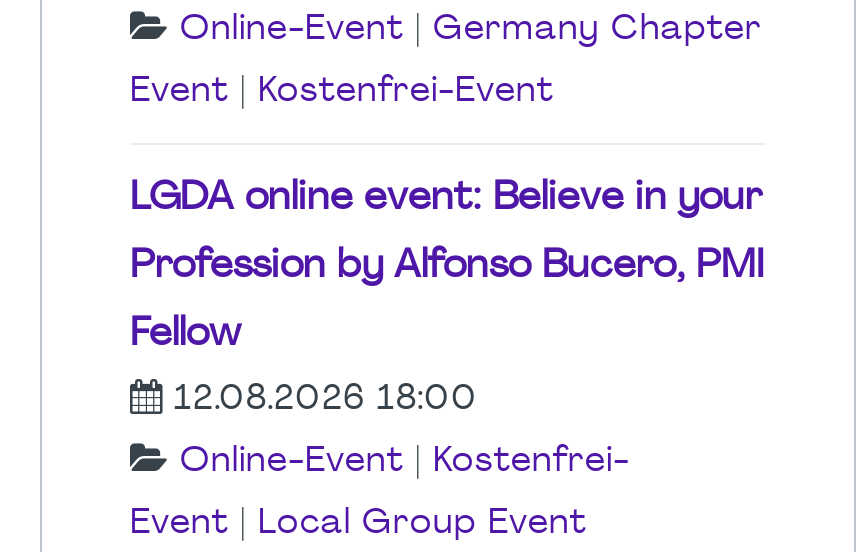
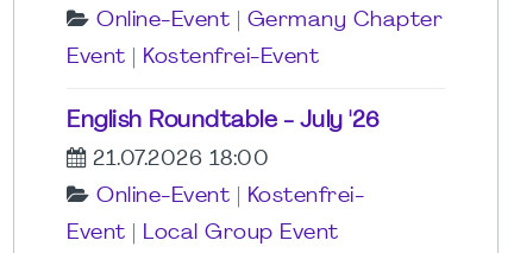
- LGDA online event: Believe in your
- Profession by Alfonso Bucero, PMI
- Fellow
- 12.08.2026 18:00
+ English Roundtable - July '26
+ 21.07.2026 18:00
